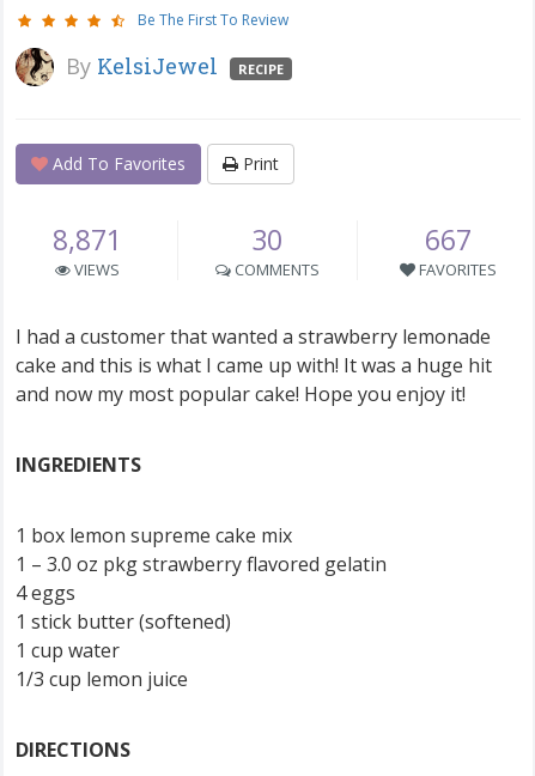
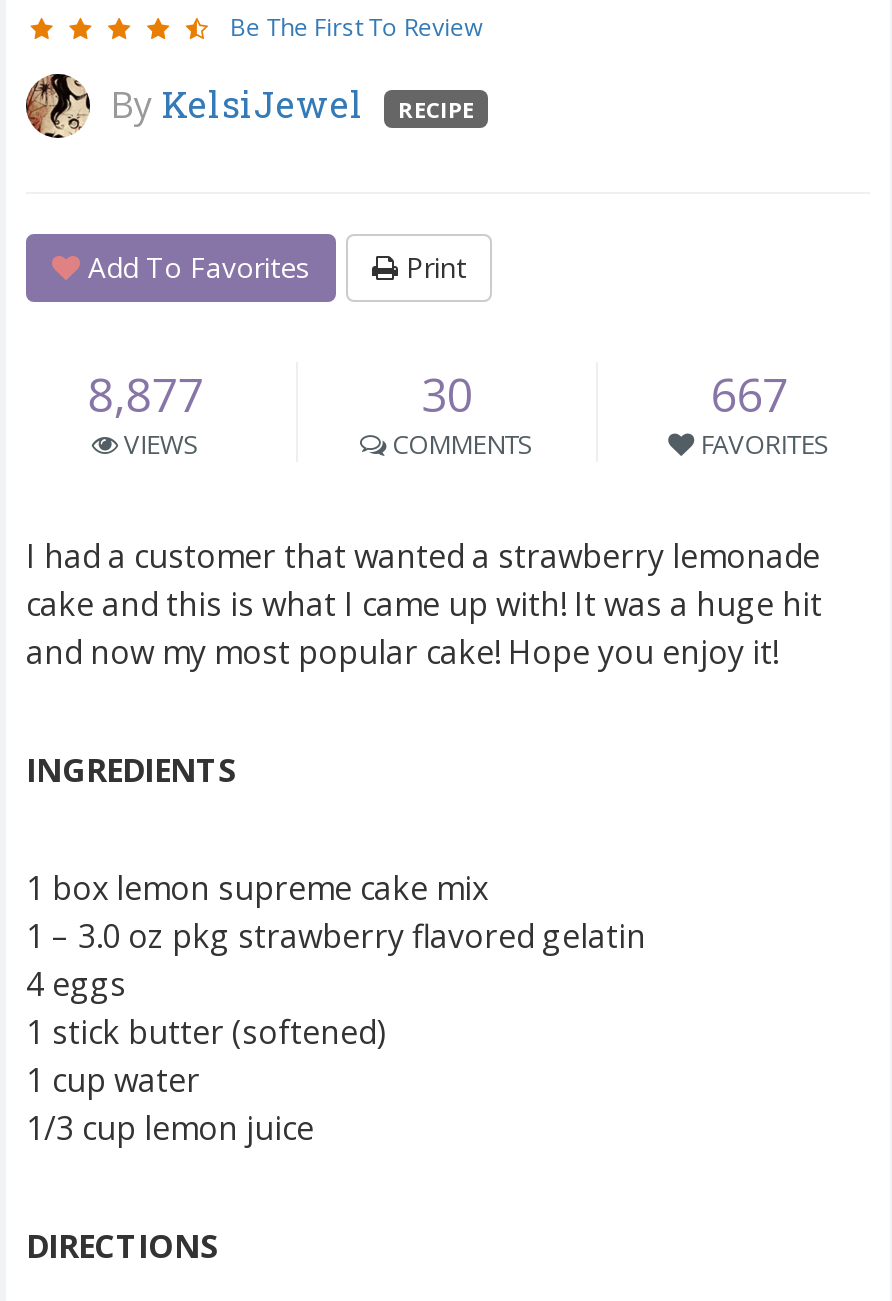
- 8,871
+ 8,877
